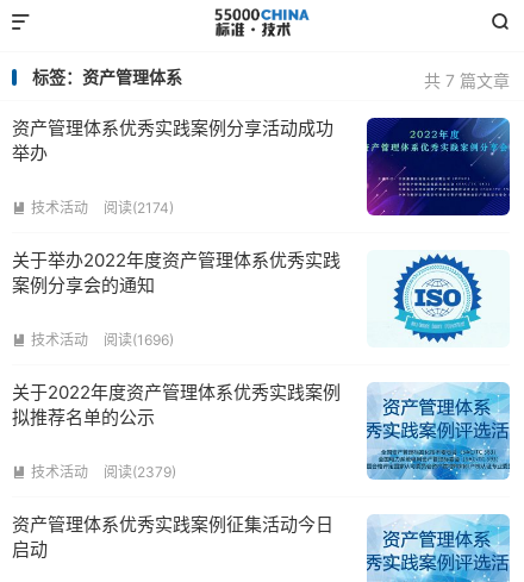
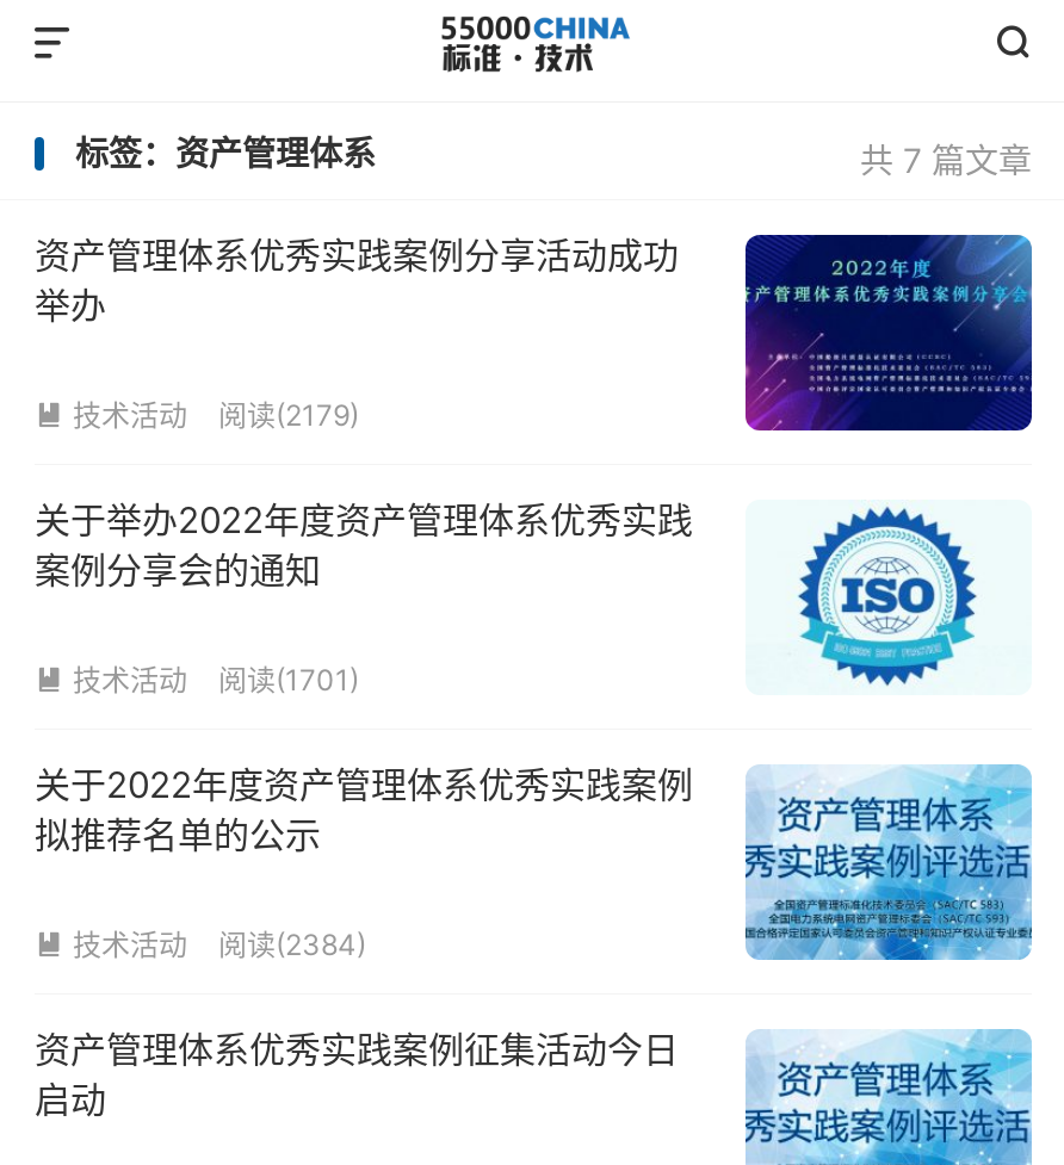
- 阅读(2174)
+ 阅读(2179)

- 阅读(1696)
+ 阅读(1701)

- 阅读(2379)
+ 阅读(2384)
